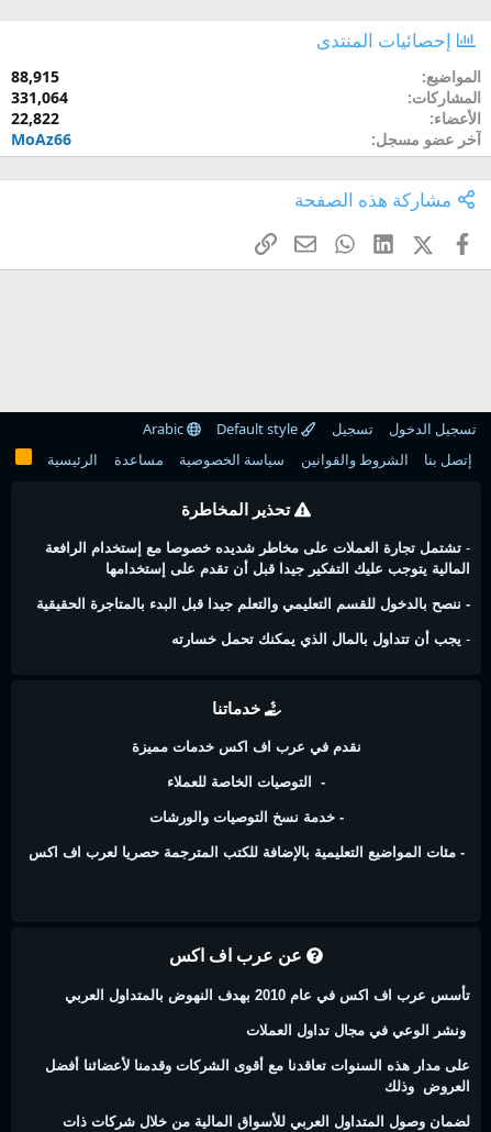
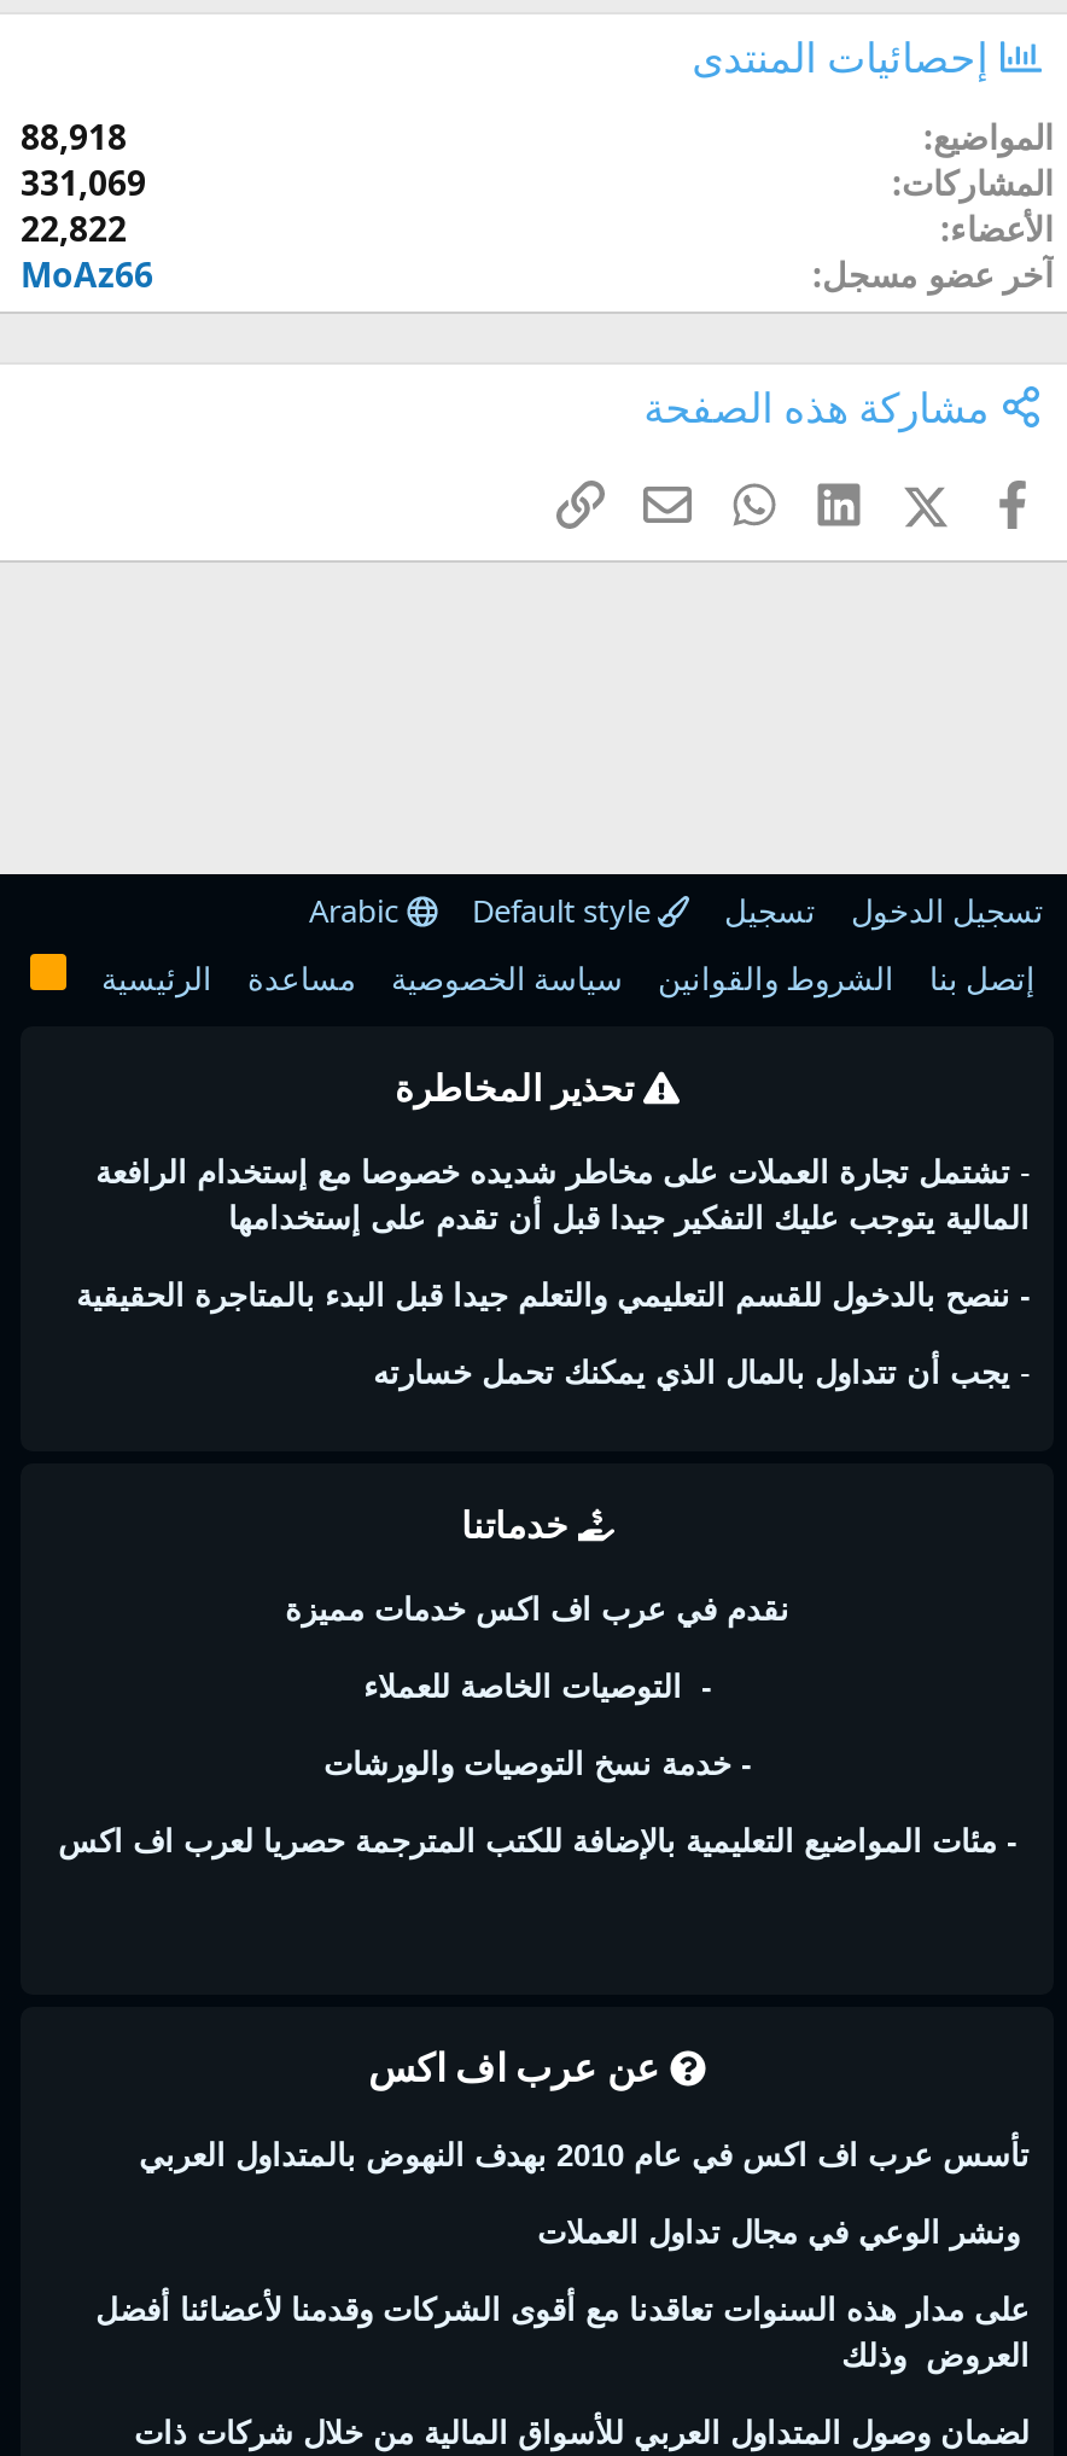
- 88,915
+ 88,918

- 331,064
+ 331,069
